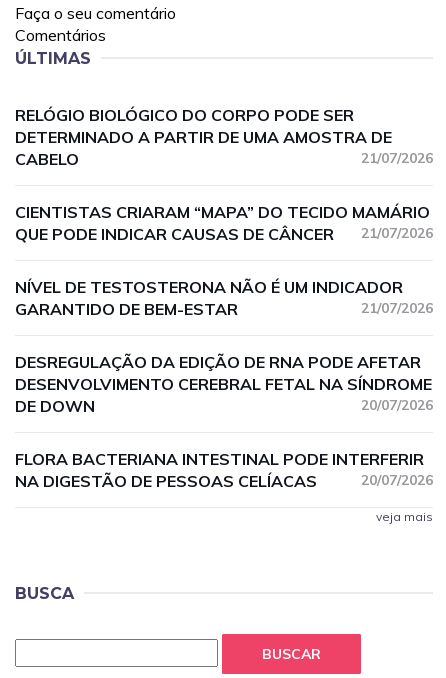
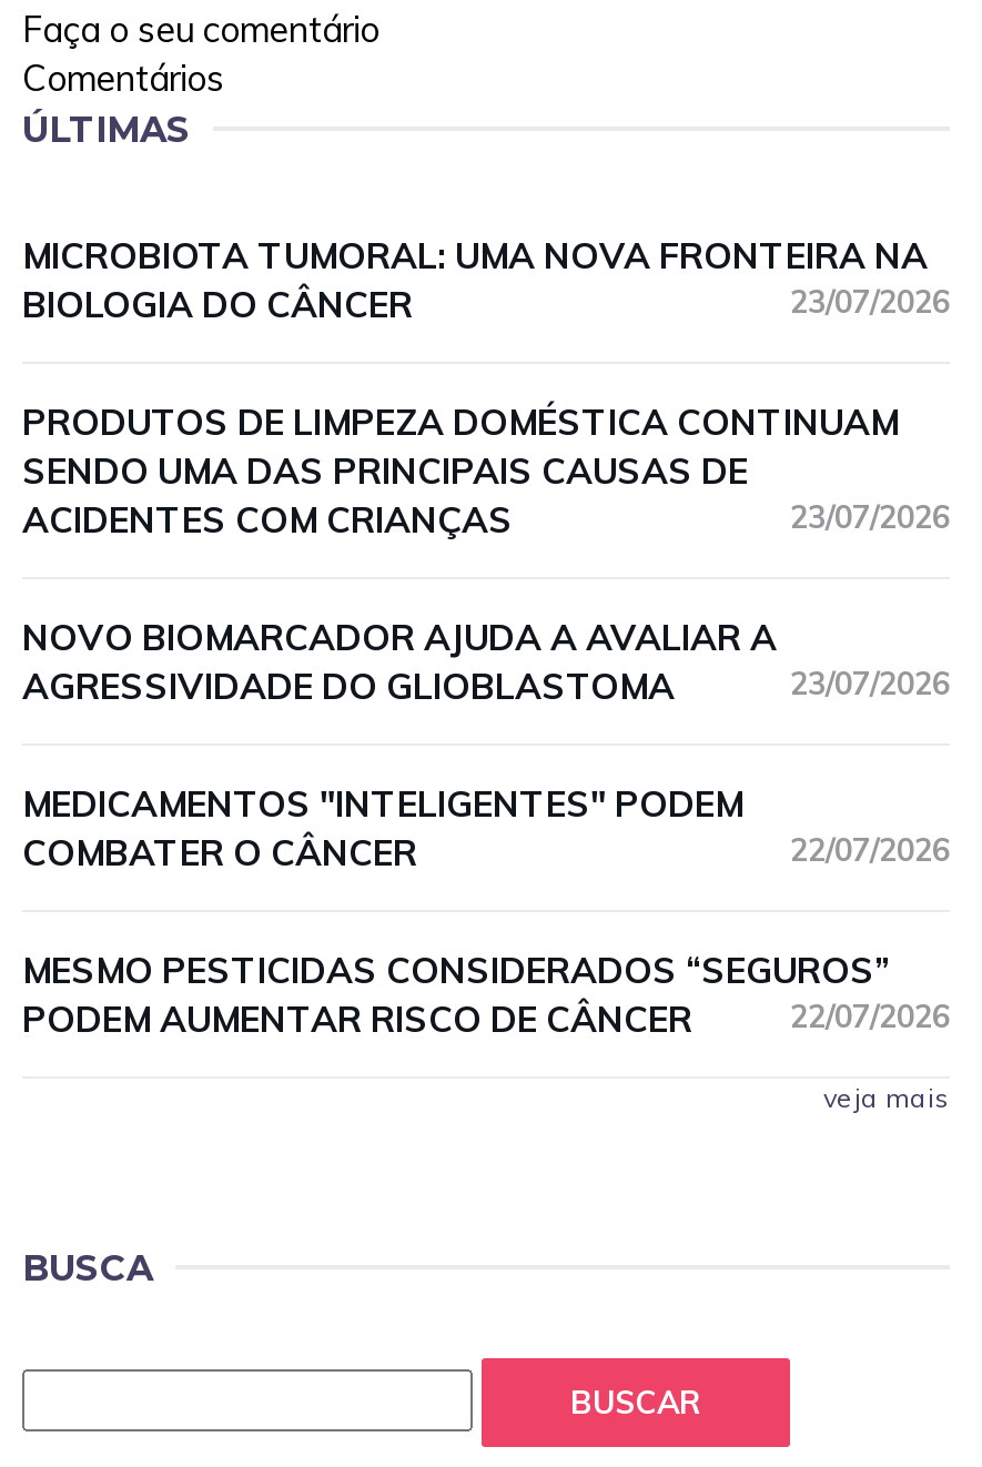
- RELÓGIO BIOLÓGICO DO CORPO PODE SER
- DETERMINADO A PARTIR DE UMA AMOSTRA DE
- CABELO
- 21/07/2026
+ MICROBIOTA TUMORAL: UMA NOVA FRONTEIRA NA
+ BIOLOGIA DO CÂNCER
+ 23/07/2026

- CIENTISTAS CRIARAM “MAPA” DO TECIDO MAMÁRIO
- QUE PODE INDICAR CAUSAS DE CÂNCER
- 21/07/2026
+ PRODUTOS DE LIMPEZA DOMÉSTICA CONTINUAM
+ SENDO UMA DAS PRINCIPAIS CAUSAS DE
+ ACIDENTES COM CRIANÇAS
+ 23/07/2026

- NÍVEL DE TESTOSTERONA NÃO É UM INDICADOR
- GARANTIDO DE BEM-ESTAR
- 21/07/2026
+ NOVO BIOMARCADOR AJUDA A AVALIAR A
+ AGRESSIVIDADE DO GLIOBLASTOMA
+ 23/07/2026

- DESREGULAÇÃO DA EDIÇÃO DE RNA PODE AFETAR
- DESENVOLVIMENTO CEREBRAL FETAL NA SÍNDROME
- DE DOWN
- 20/07/2026
+ MEDICAMENTOS "INTELIGENTES" PODEM
+ COMBATER O CÂNCER
+ 22/07/2026

- FLORA BACTERIANA INTESTINAL PODE INTERFERIR
- NA DIGESTÃO DE PESSOAS CELÍACAS
- 20/07/2026
+ MESMO PESTICIDAS CONSIDERADOS “SEGUROS”
+ PODEM AUMENTAR RISCO DE CÂNCER
+ 22/07/2026
